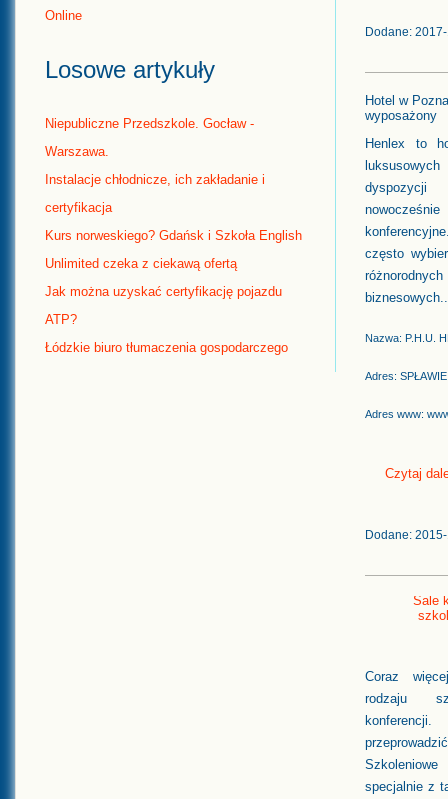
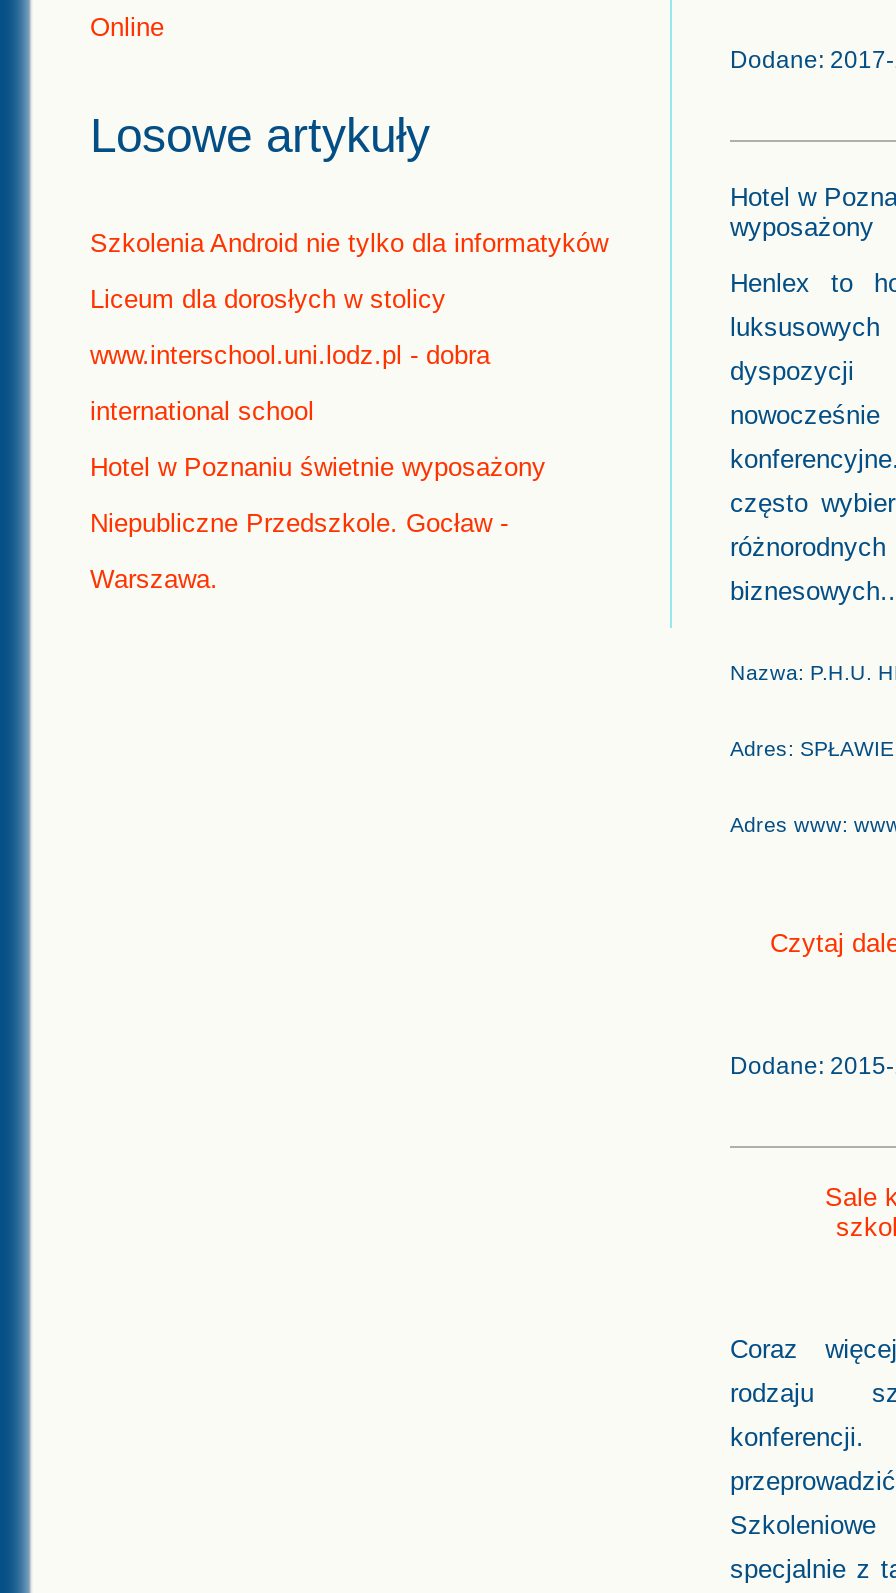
moved down: Niepubliczne Przedszkole. Gocław - | Warszawa.

+ Szkolenia Android nie tylko dla informatyków
+ Liceum dla dorosłych w stolicy
+ www.interschool.uni.lodz.pl - dobra
+ international school
+ Hotel w Poznaniu świetnie wyposażony

- Instalacje chłodnicze, ich zakładanie i
- certyfikacja
- Kurs norweskiego? Gdańsk i Szkoła English
- Unlimited czeka z ciekawą ofertą
- Jak można uzyskać certyfikację pojazdu
- ATP?
- Łódzkie biuro tłumaczenia gospodarczego
